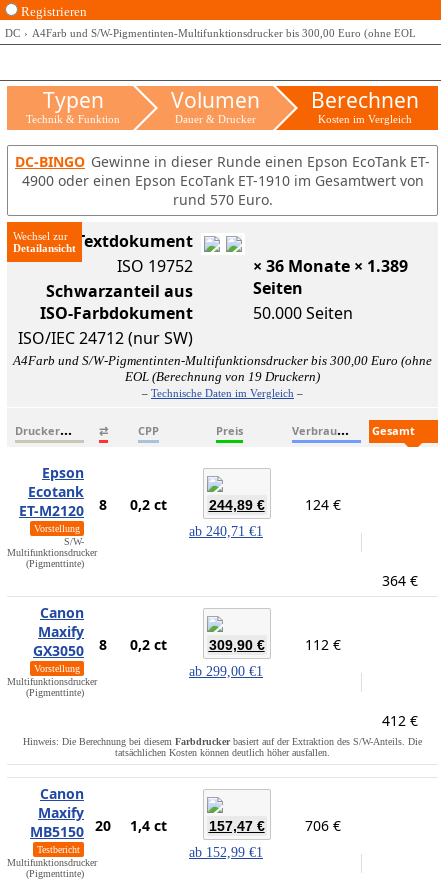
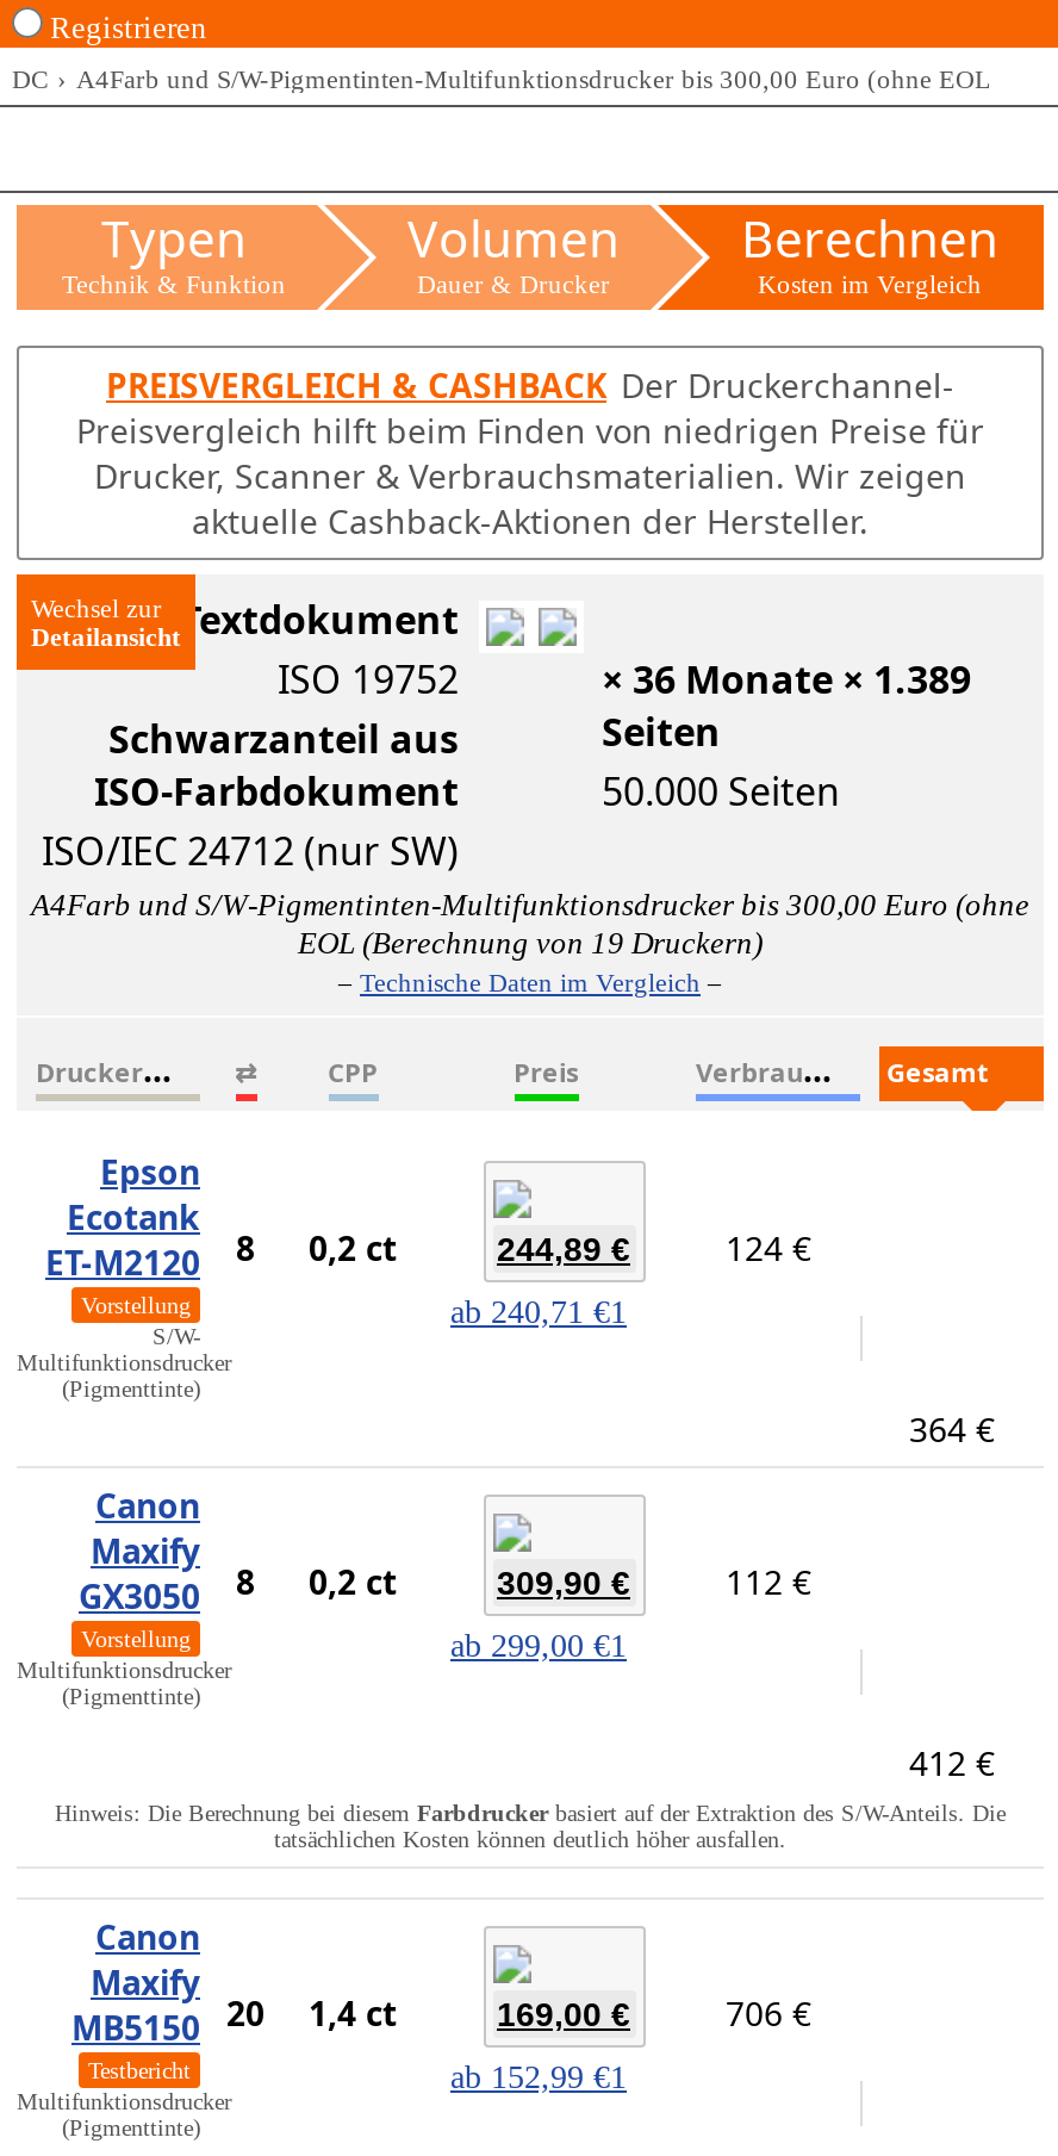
- DC-BINGO Gewinne in dieser Runde einen Epson EcoTank ET-
- 4900 oder einen Epson EcoTank ET-1910 im Gesamtwert von
- rund 570 Euro.
+ PREISVERGLEICH & CASHBACK Der Druckerchannel-
+ Preisvergleich hilft beim Finden von niedrigen Preise für
+ Drucker, Scanner & Verbrauchsmaterialien. Wir zeigen
+ aktuelle Cashback-Aktionen der Hersteller.

- 157,47 €
+ 169,00 €
